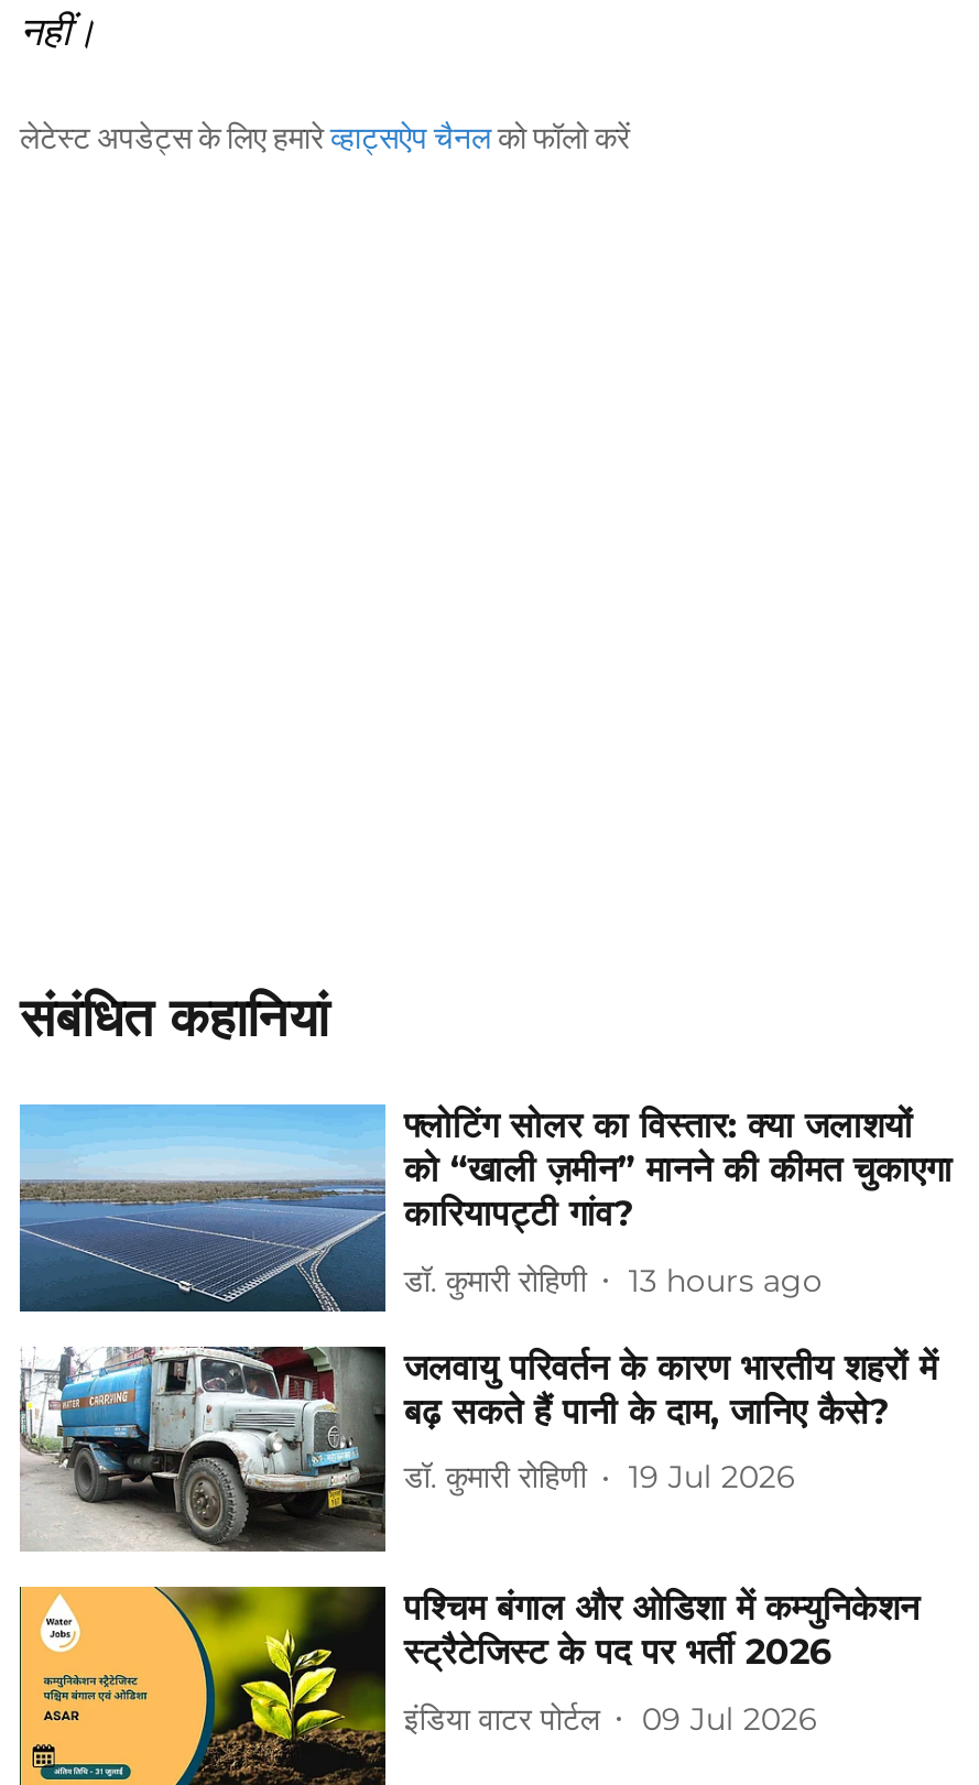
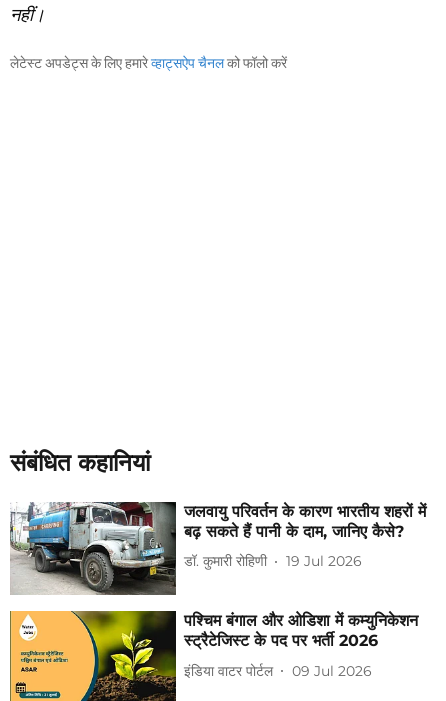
- [image]
- फ्लोटिंग सोलर का विस्तार: क्या जलाशयों
- को “खाली ज़मीन” मानने की कीमत चुकाएगा
- कारियापट्टी गांव?
- डॉ. कुमारी रोहिणी
- 13 hours ago
